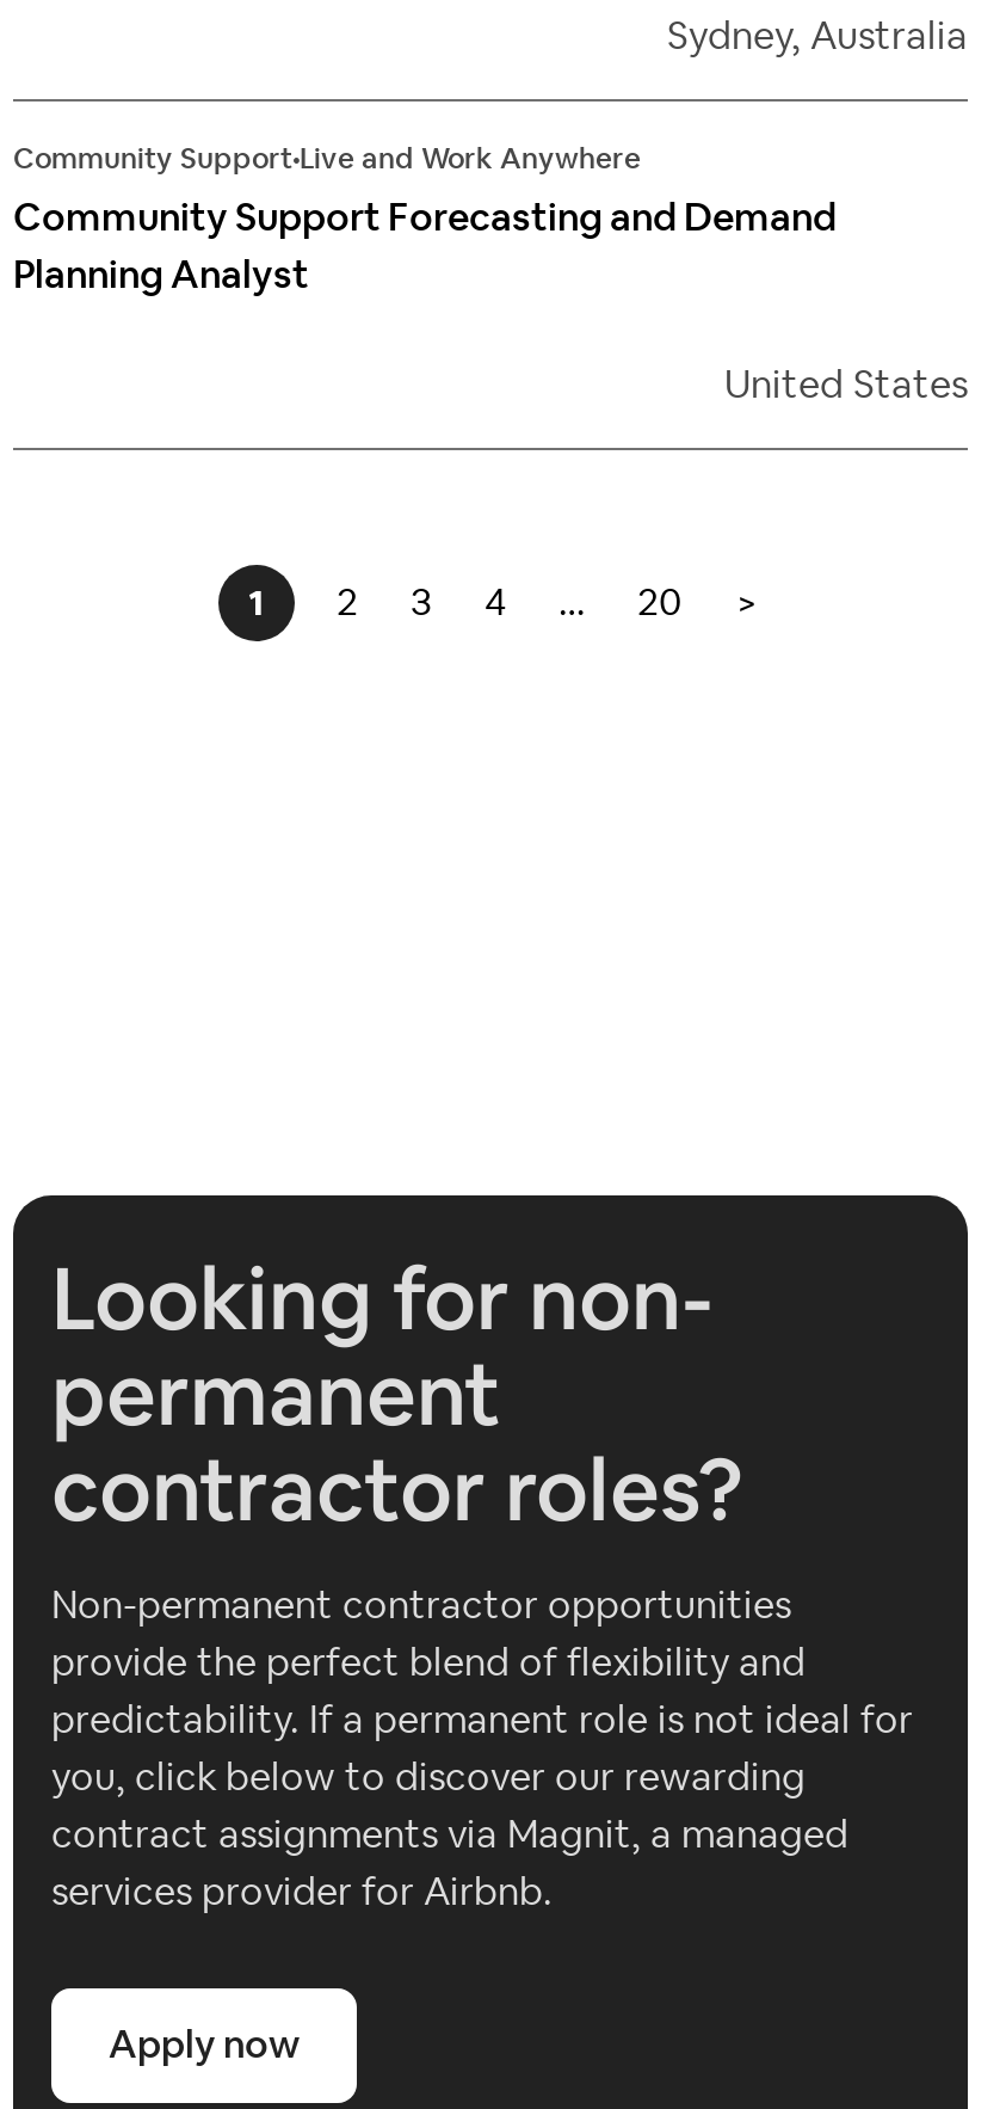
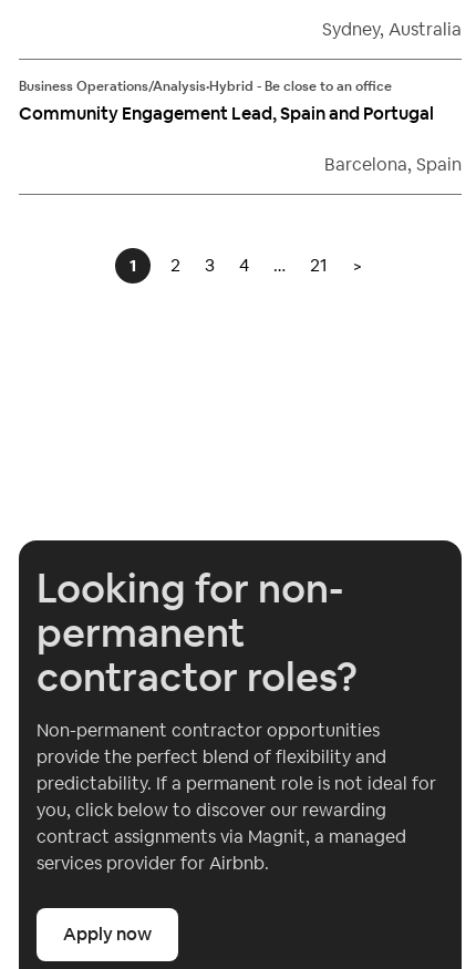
- Community Support•Live and Work Anywhere
- Community Support Forecasting and Demand
- Planning Analyst
+ Business Operations/Analysis•Hybrid - Be close to an office
+ Community Engagement Lead, Spain and Portugal

- United States
+ Barcelona, Spain

- 20
+ 21
